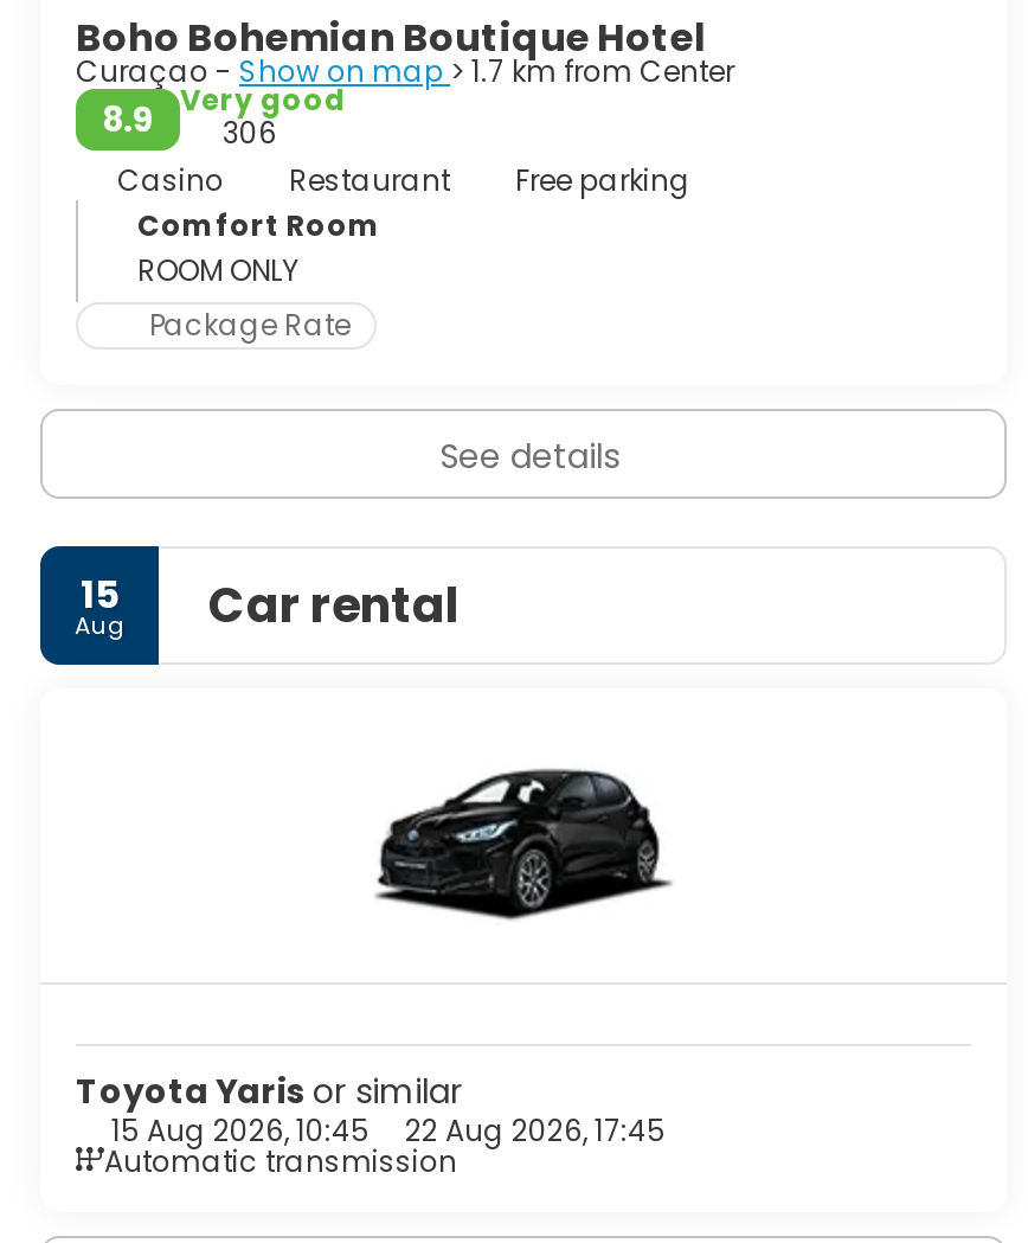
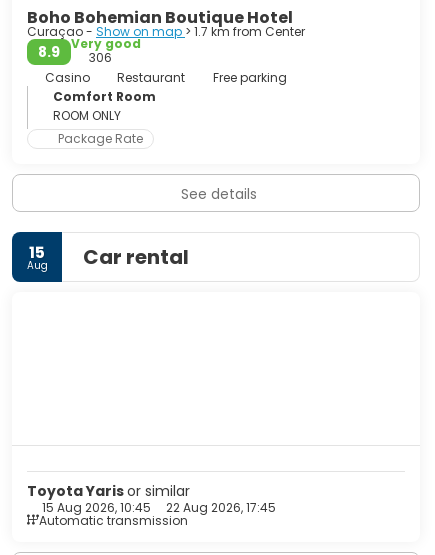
- [image]
